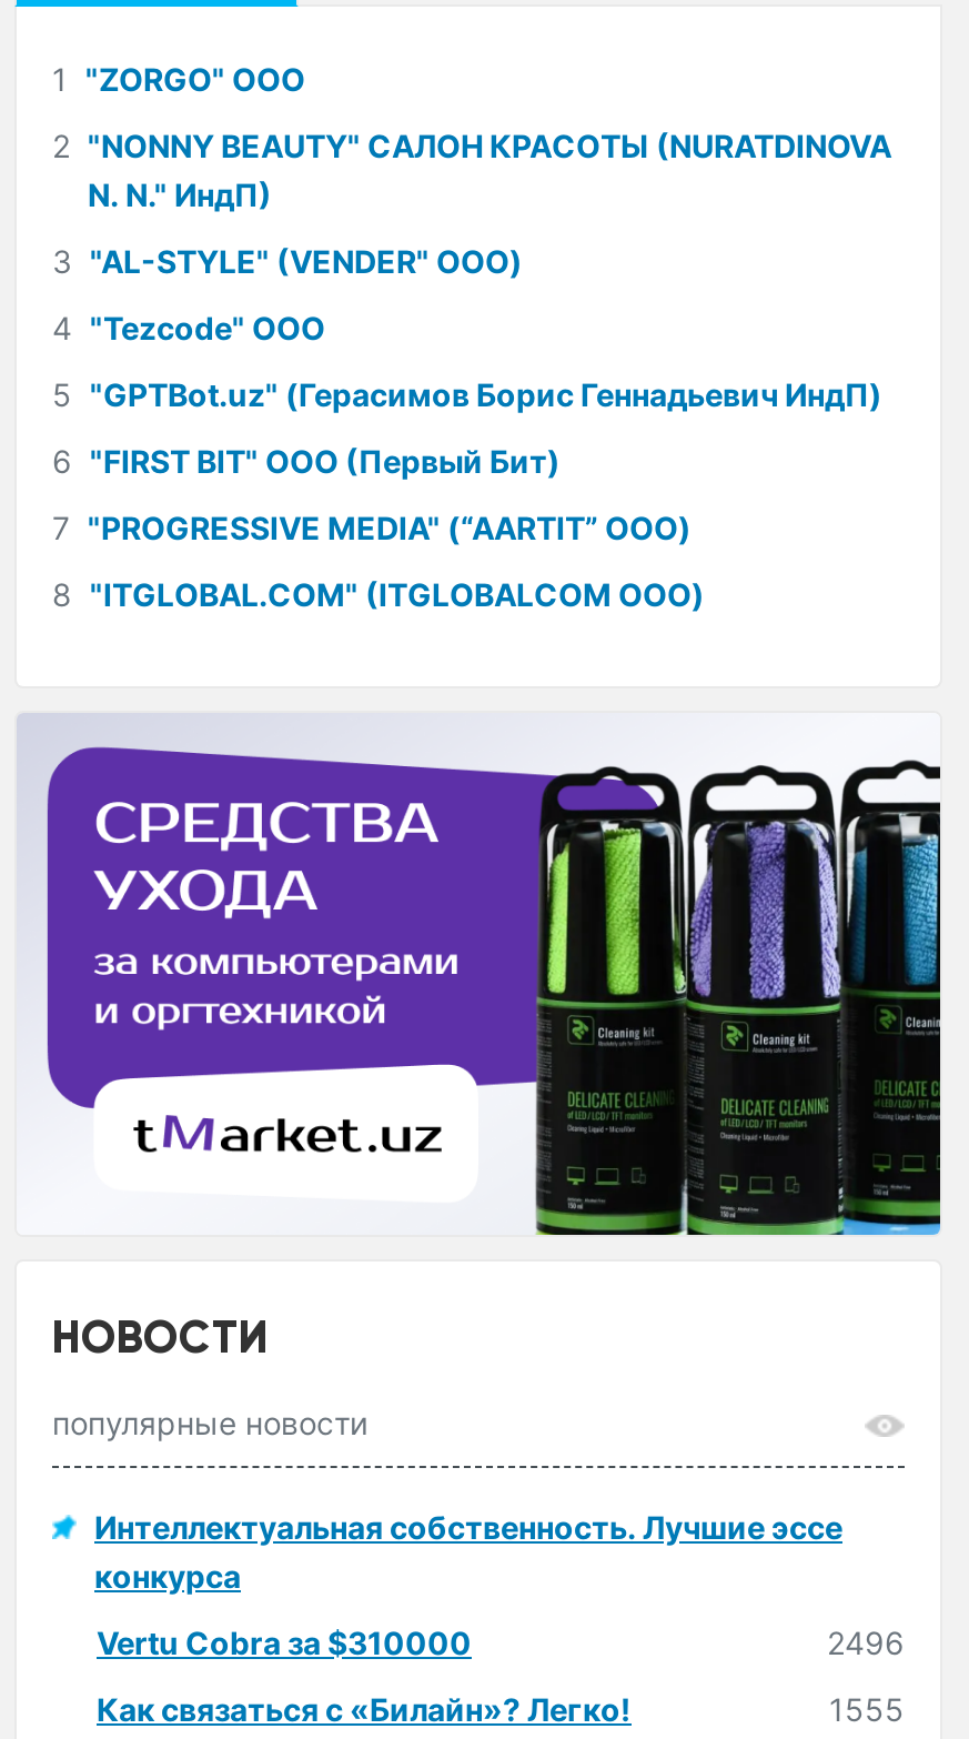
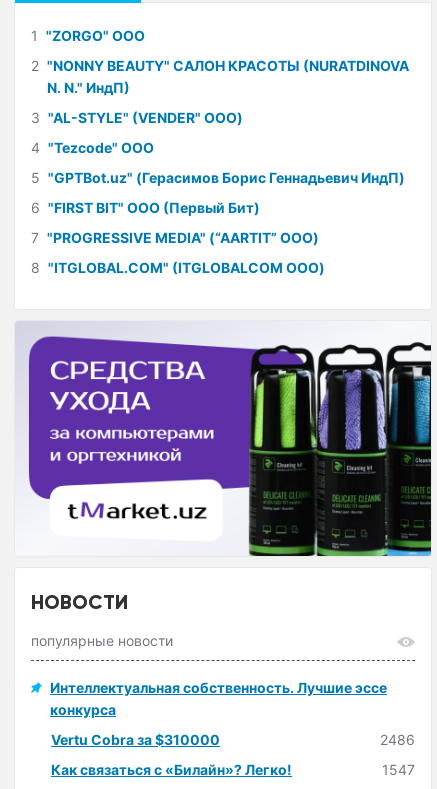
- 2496
+ 2486

- 1555
+ 1547
